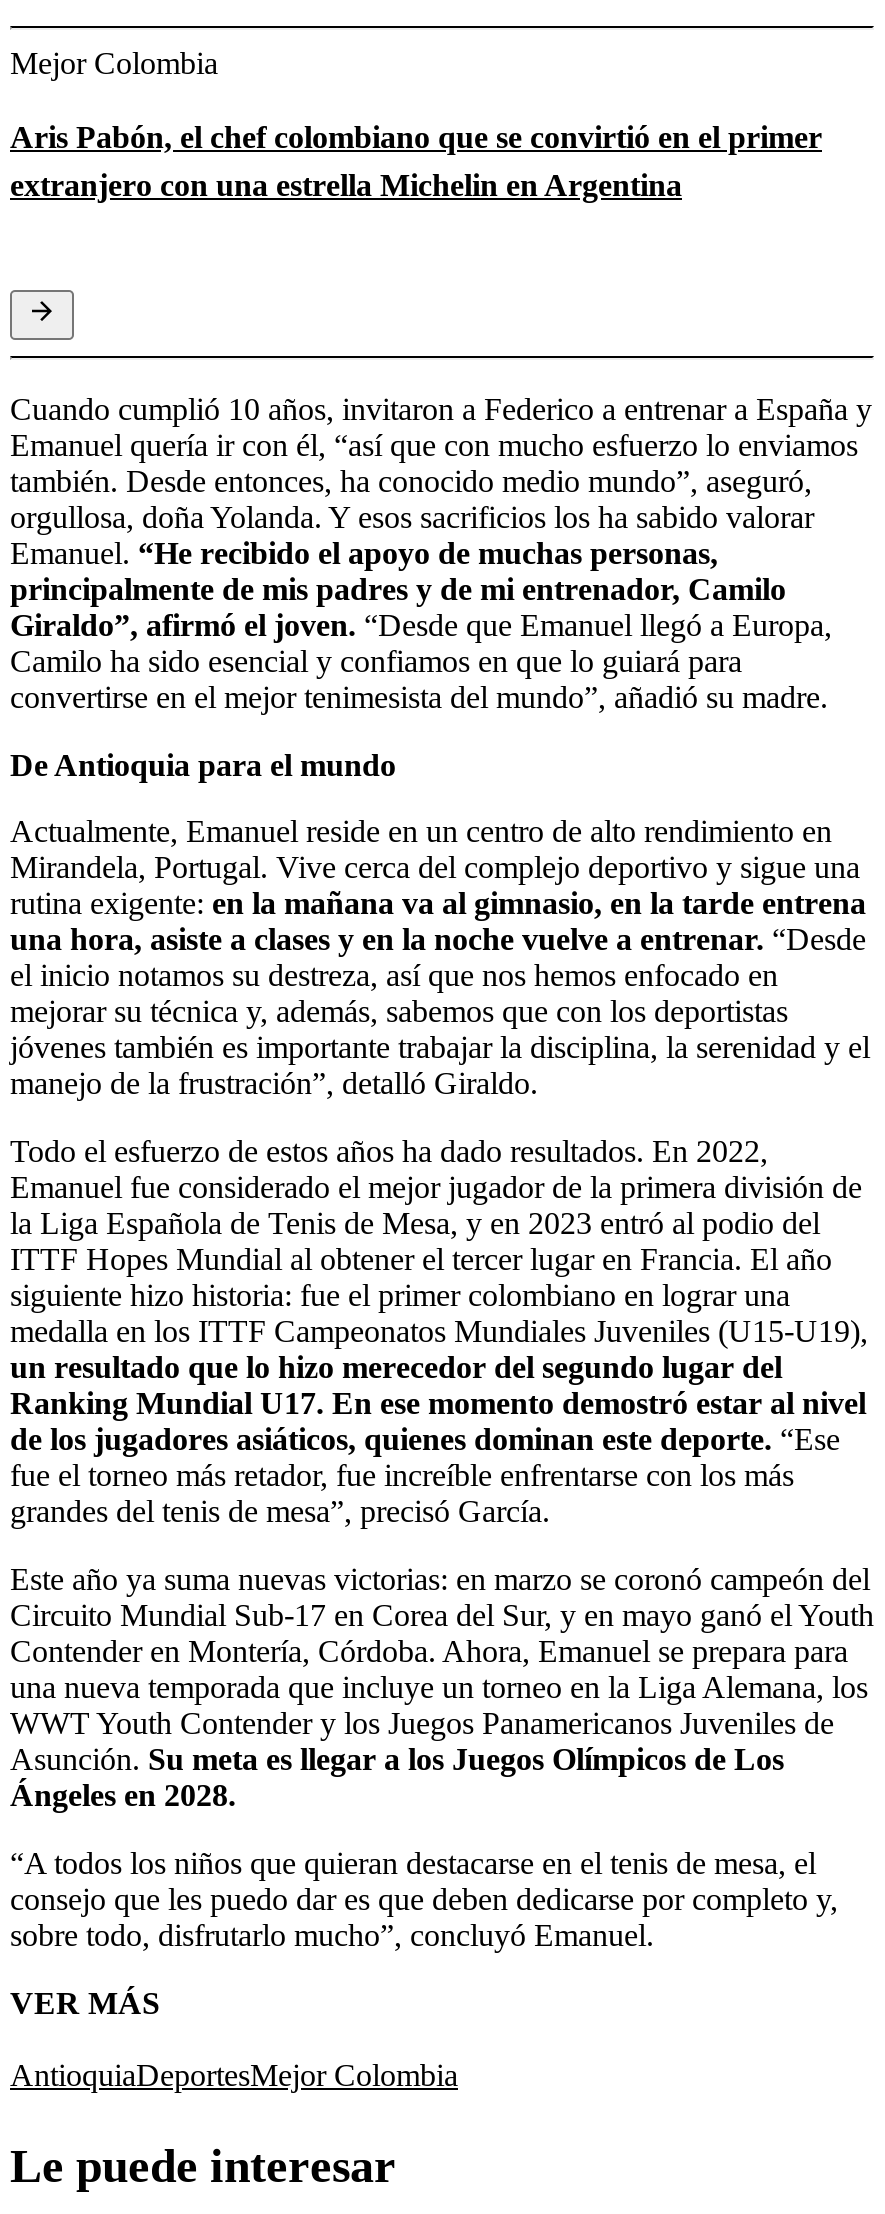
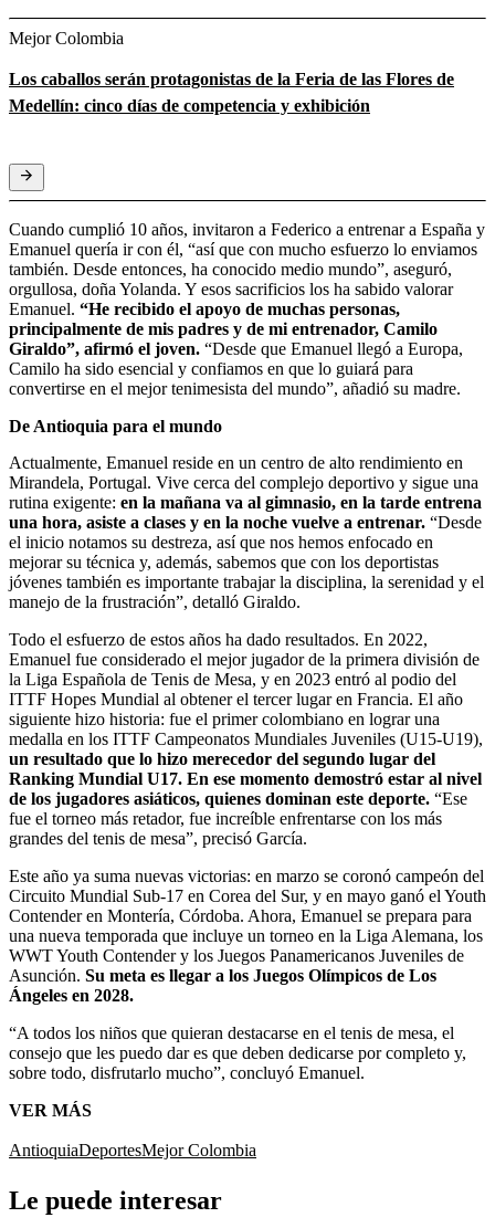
- Aris Pabón, el chef colombiano que se convirtió en el primer
- extranjero con una estrella Michelin en Argentina
+ Los caballos serán protagonistas de la Feria de las Flores de
+ Medellín: cinco días de competencia y exhibición
